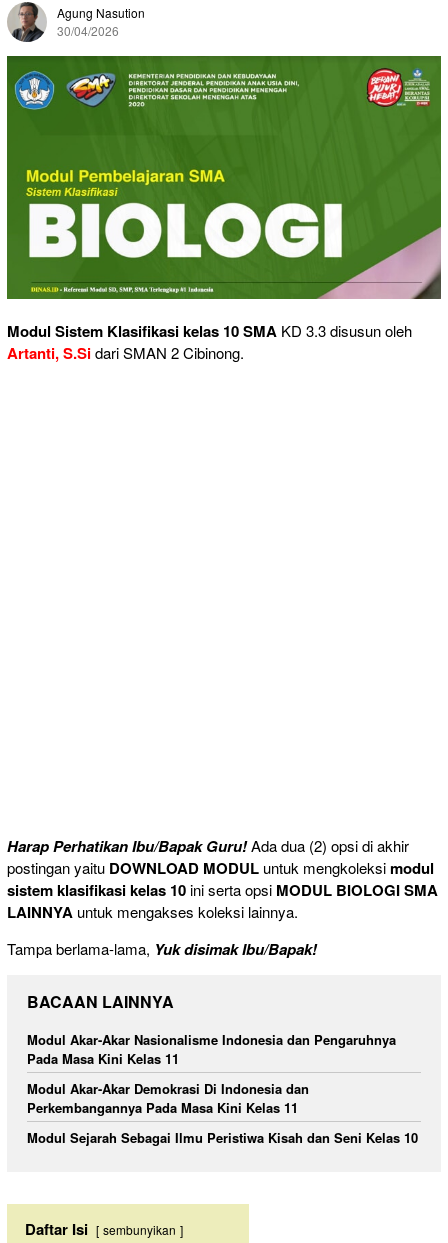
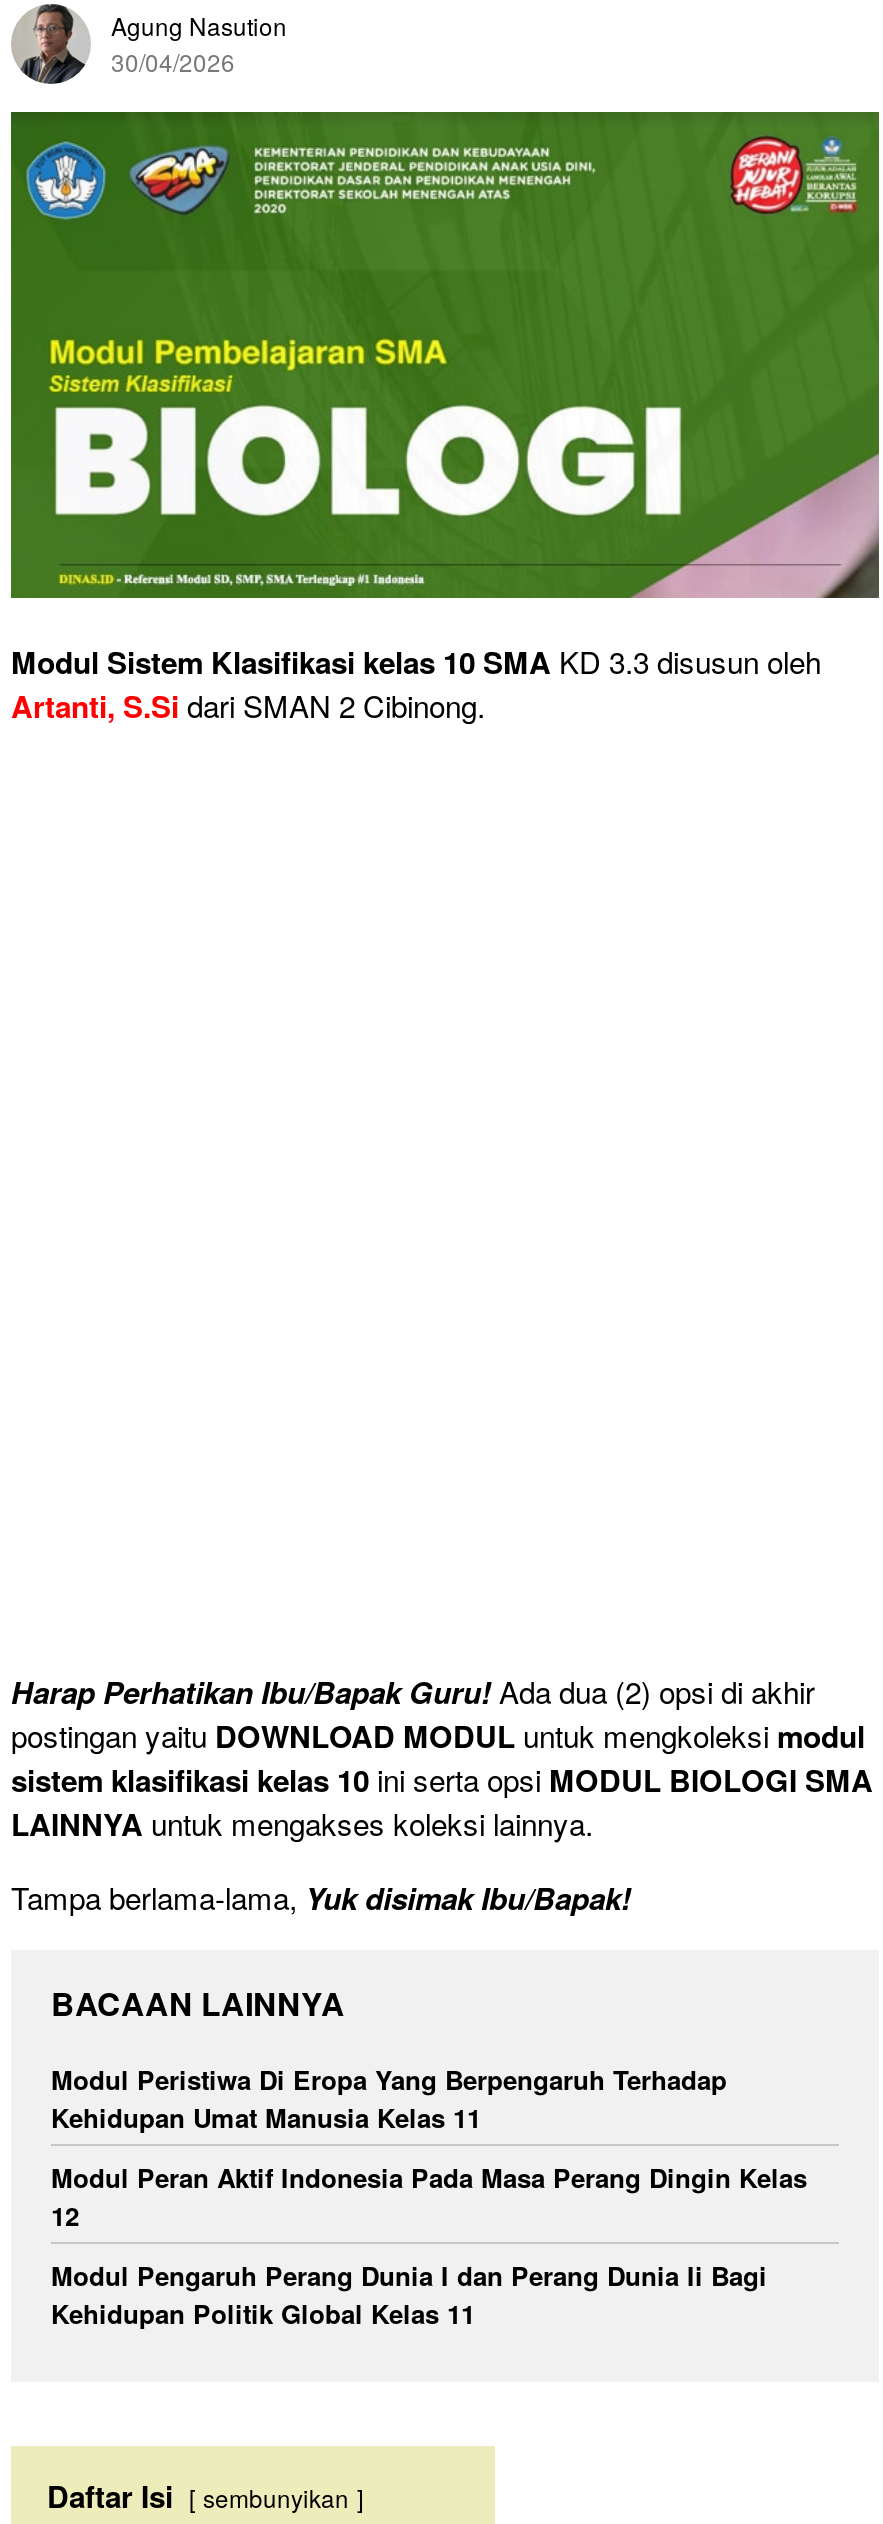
- Modul Akar-Akar Nasionalisme Indonesia dan Pengaruhnya
- Pada Masa Kini Kelas 11
+ Modul Peristiwa Di Eropa Yang Berpengaruh Terhadap
+ Kehidupan Umat Manusia Kelas 11

- Modul Akar-Akar Demokrasi Di Indonesia dan
- Perkembangannya Pada Masa Kini Kelas 11
+ Modul Peran Aktif Indonesia Pada Masa Perang Dingin Kelas
+ 12

- Modul Sejarah Sebagai Ilmu Peristiwa Kisah dan Seni Kelas 10
+ Modul Pengaruh Perang Dunia I dan Perang Dunia Ii Bagi
+ Kehidupan Politik Global Kelas 11
